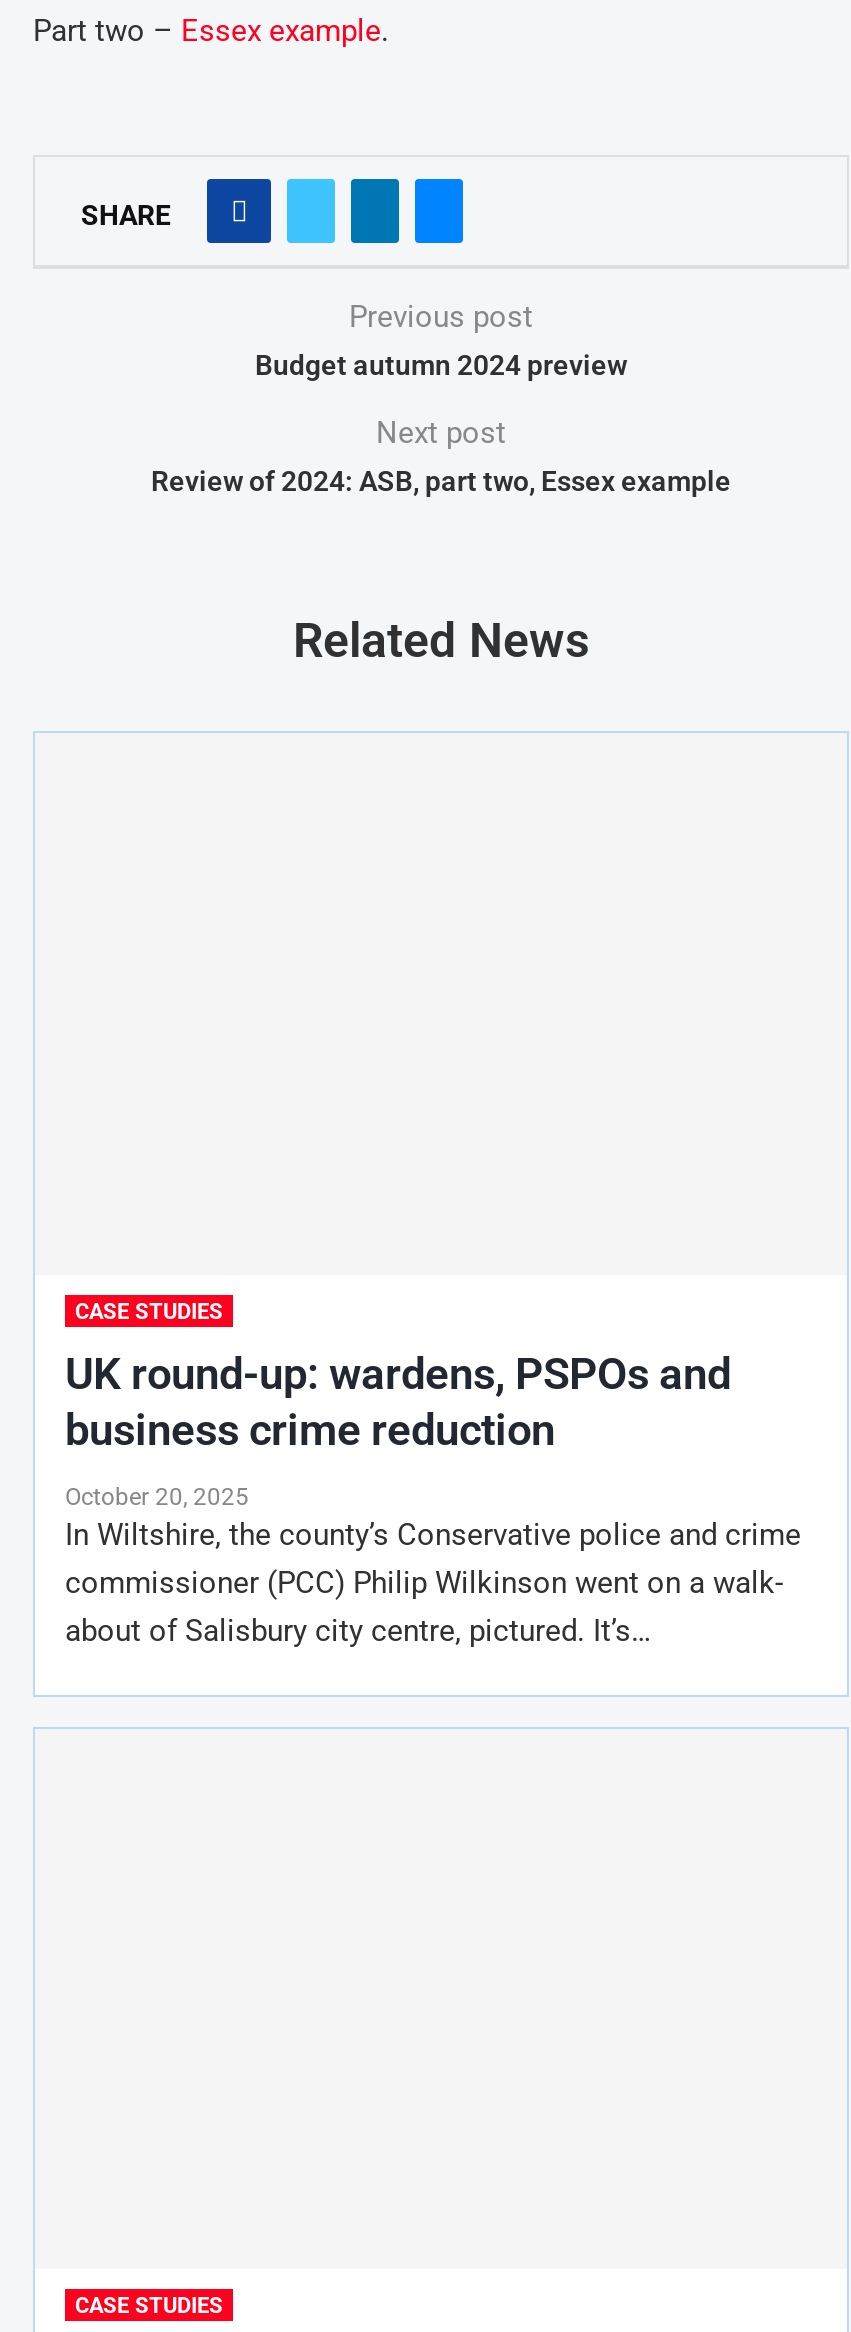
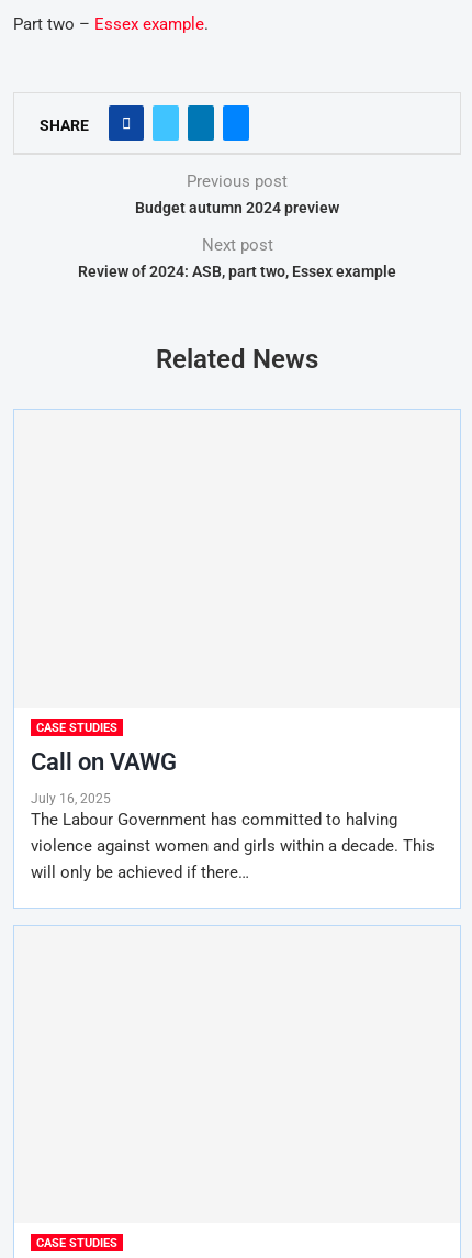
- UK round-up: wardens, PSPOs and
- business crime reduction
+ Call on VAWG

- October 20, 2025
- In Wiltshire, the county’s Conservative police and crime
- commissioner (PCC) Philip Wilkinson went on a walk-
- about of Salisbury city centre, pictured. It’s…
+ July 16, 2025
+ The Labour Government has committed to halving
+ violence against women and girls within a decade. This
+ will only be achieved if there…
